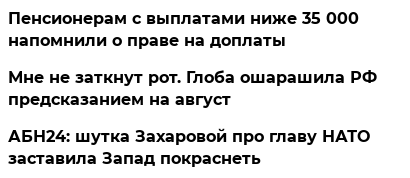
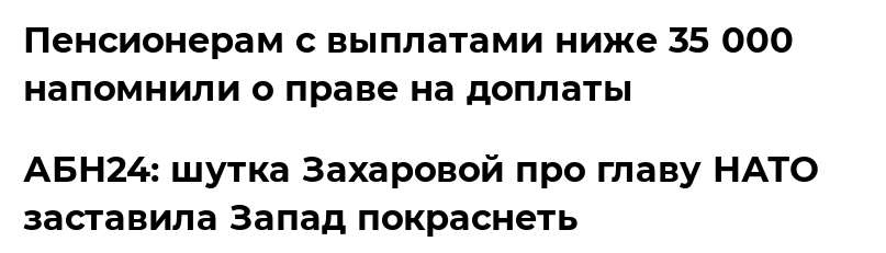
- Мне не заткнут рот. Глоба ошарашила РФ
- предсказанием на август
